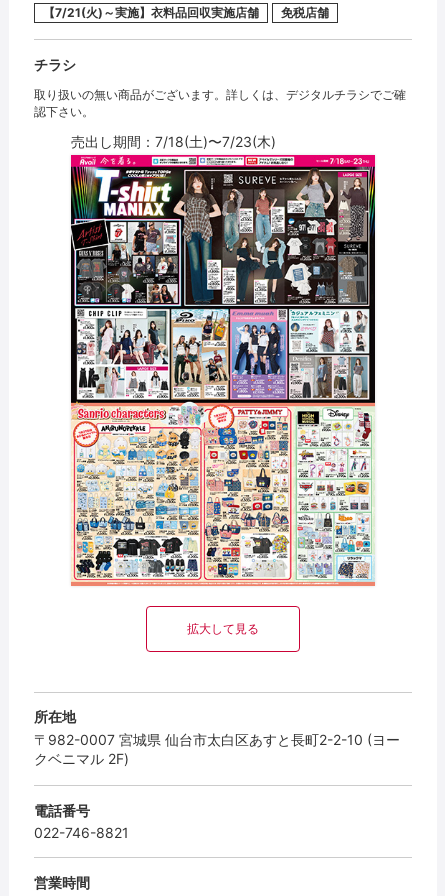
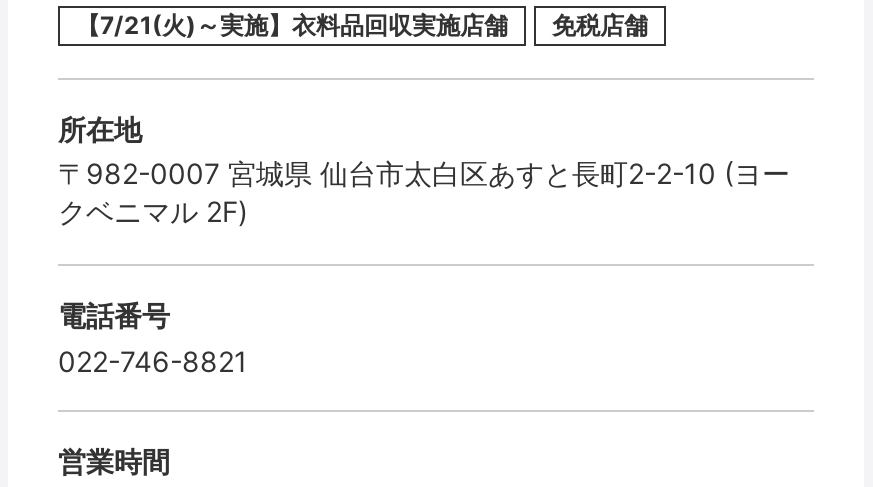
- チラシ
- 取り扱いの無い商品がございます。詳しくは、デジタルチラシでご確
- 認下さい。
- 売出し期間：7/18(土)〜7/23(木)

- [image]
- 拡大して見る
